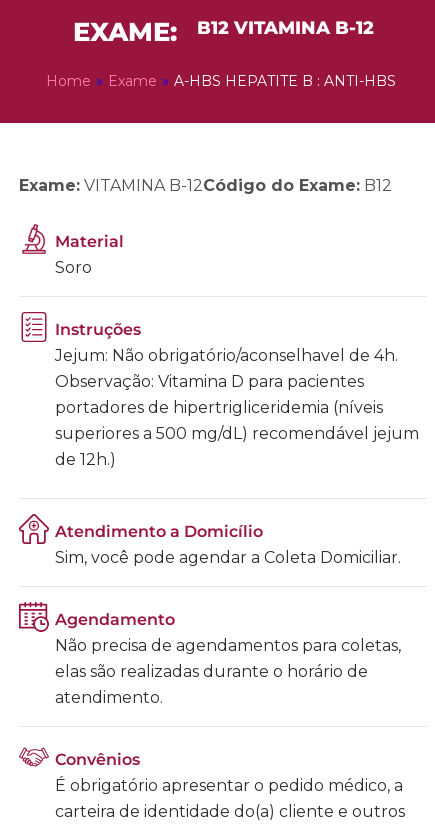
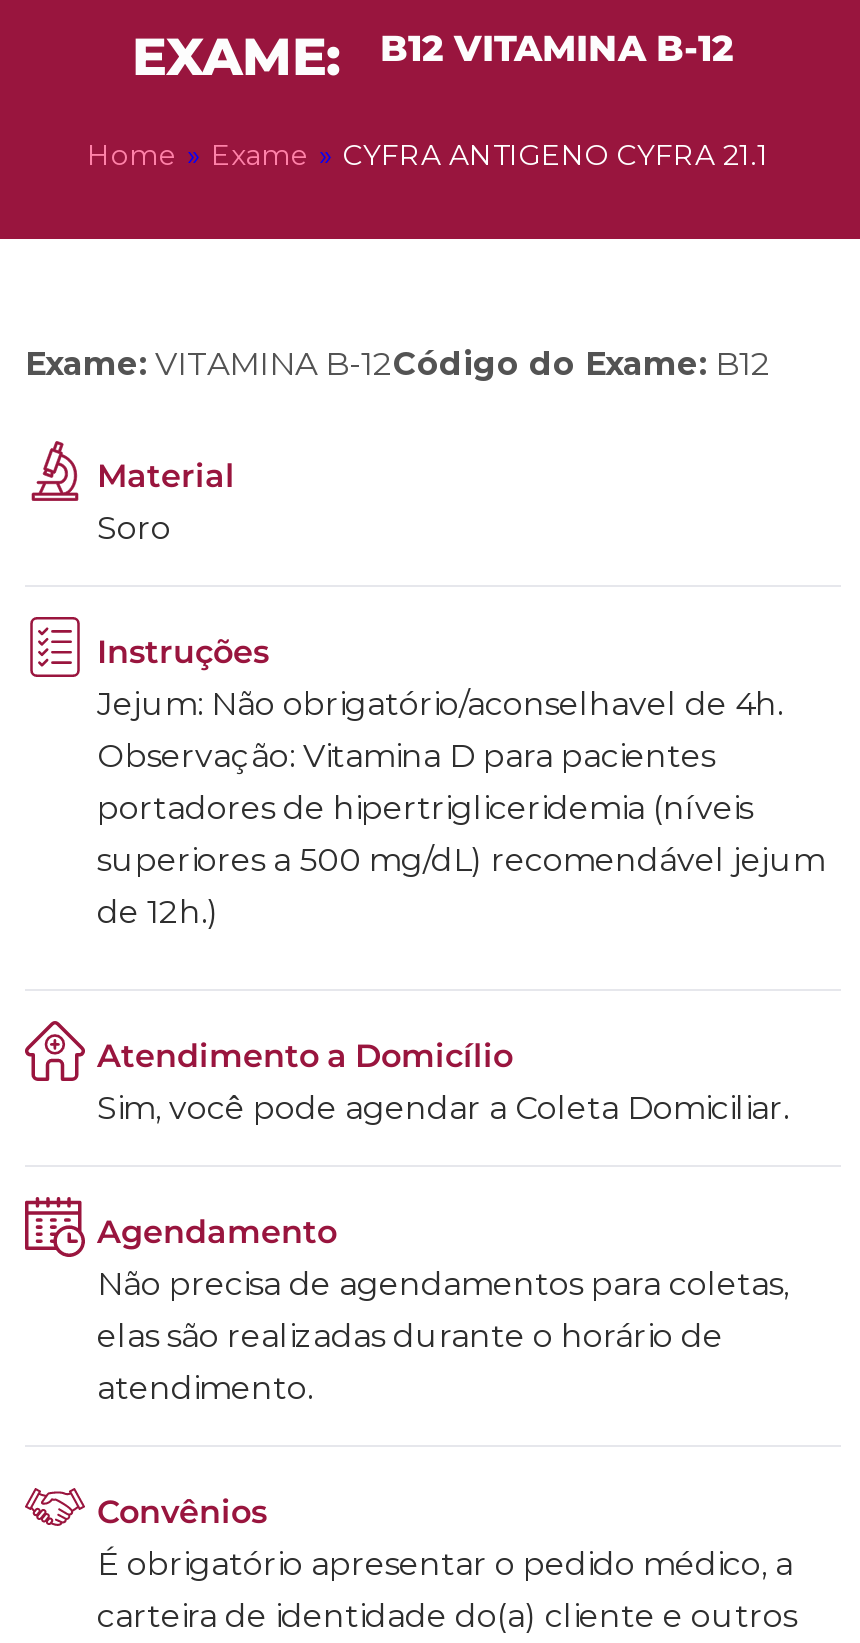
- Home » Exame » A-HBS HEPATITE B : ANTI-HBS
+ Home » Exame » CYFRA ANTIGENO CYFRA 21.1
